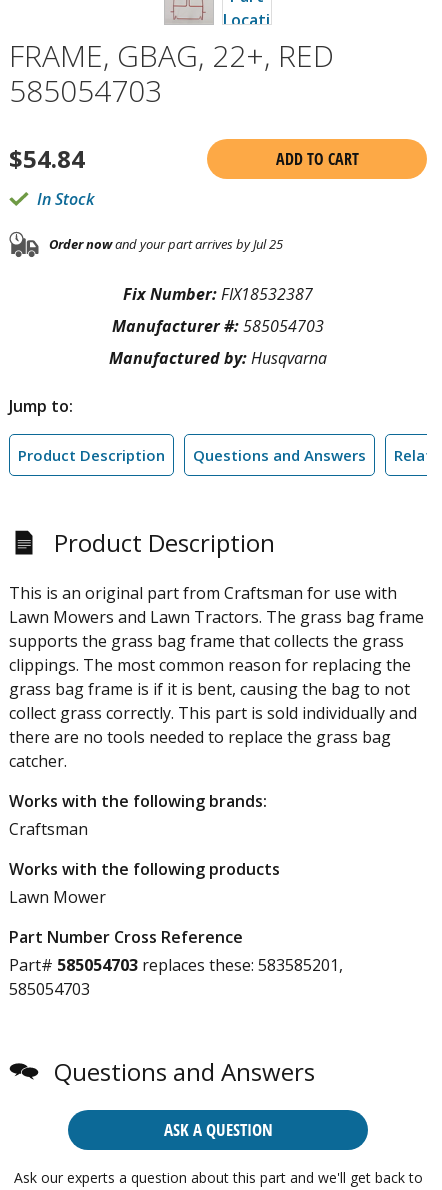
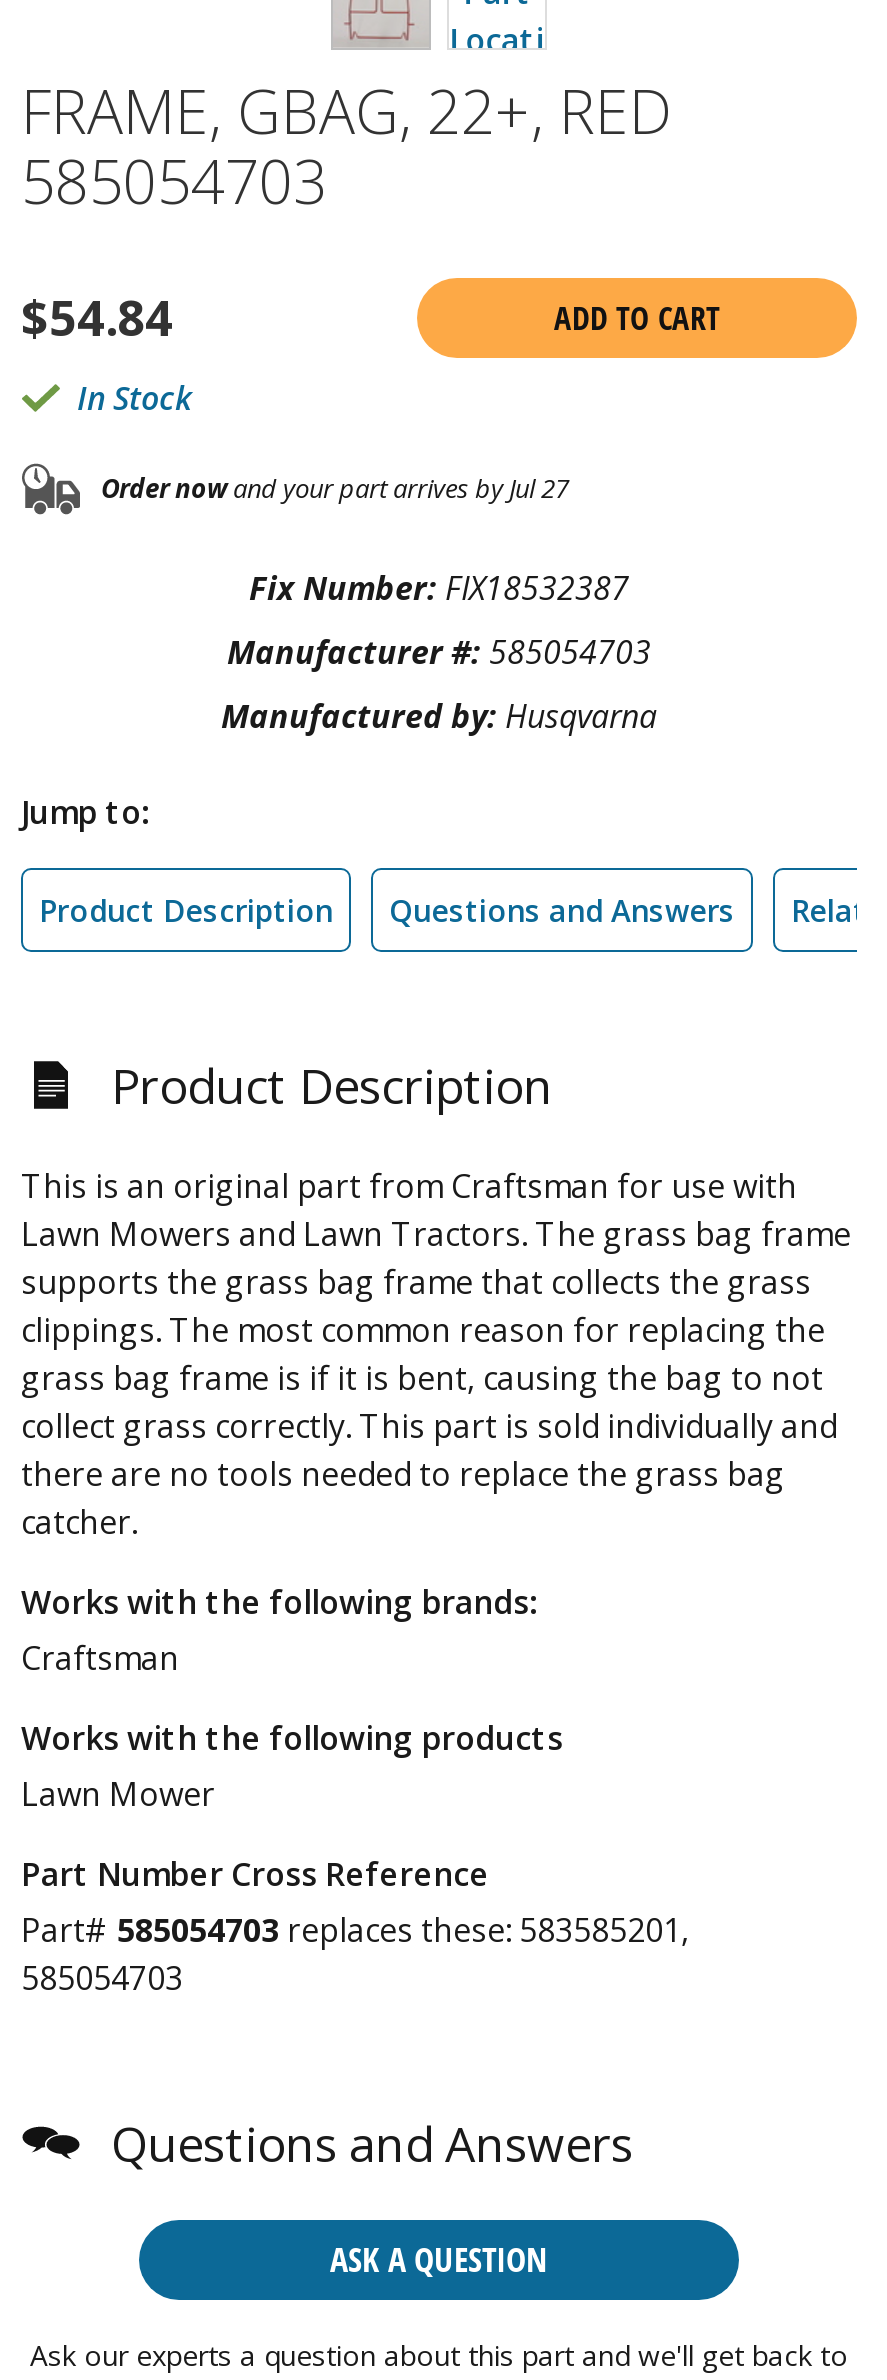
- Order nowand your part arrives by Jul 25
+ Order nowand your part arrives by Jul 27
